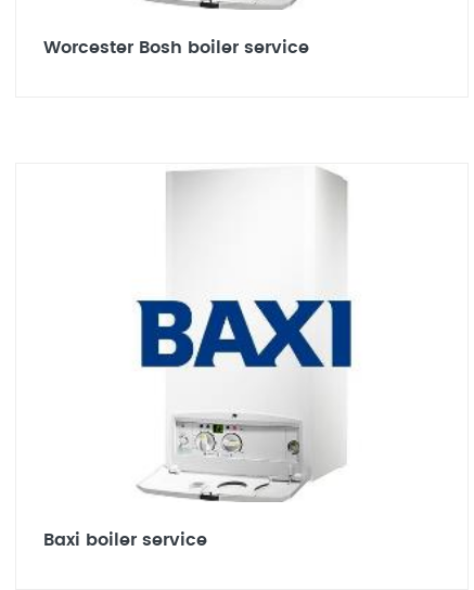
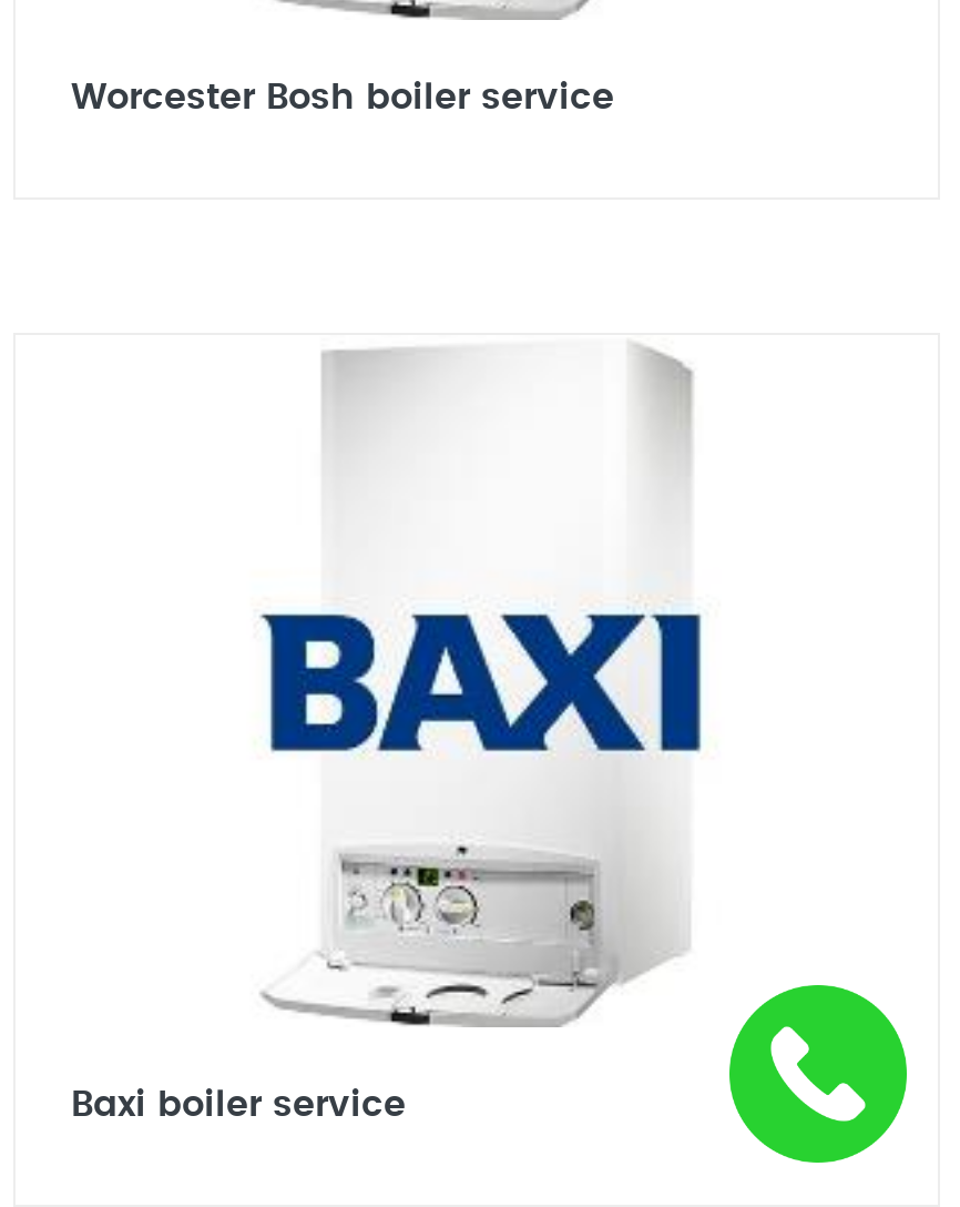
+ [image]
